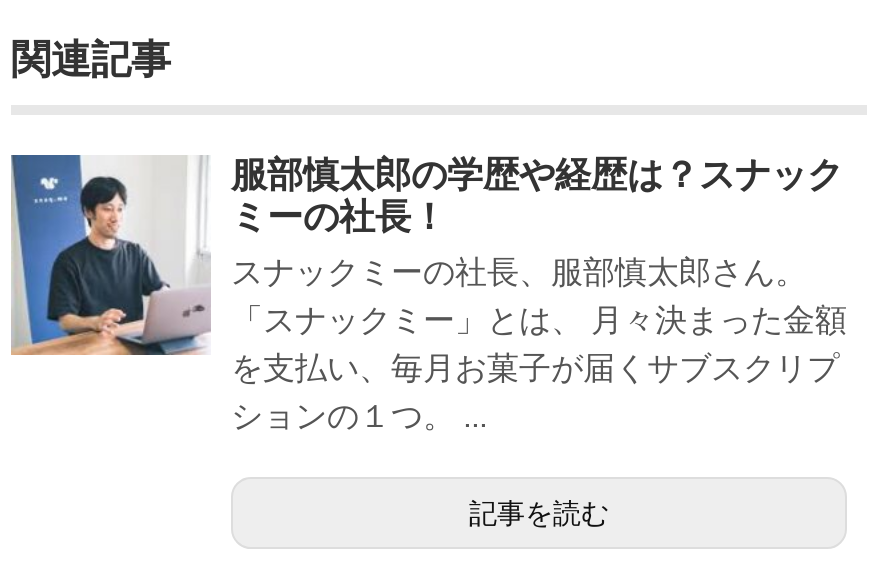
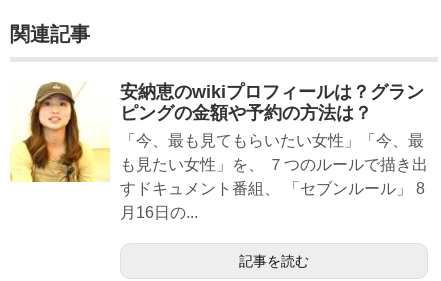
- [image]
- 服部慎太郎の学歴や経歴は？スナック
- ミーの社長！
- スナックミーの社長、服部慎太郎さん。
- 「スナックミー」とは、 月々決まった金額
- を支払い、毎月お菓子が届くサブスクリプ
- ションの１つ。 ...
+ [image]
+ 安納恵のwikiプロフィールは？グラン
+ ピングの金額や予約の方法は？
+ 「今、最も見てもらいたい女性」「今、最
+ も見たい女性」を、 ７つのルールで描き出
+ すドキュメント番組、 「セブンルール」 8
+ 月16日の...
